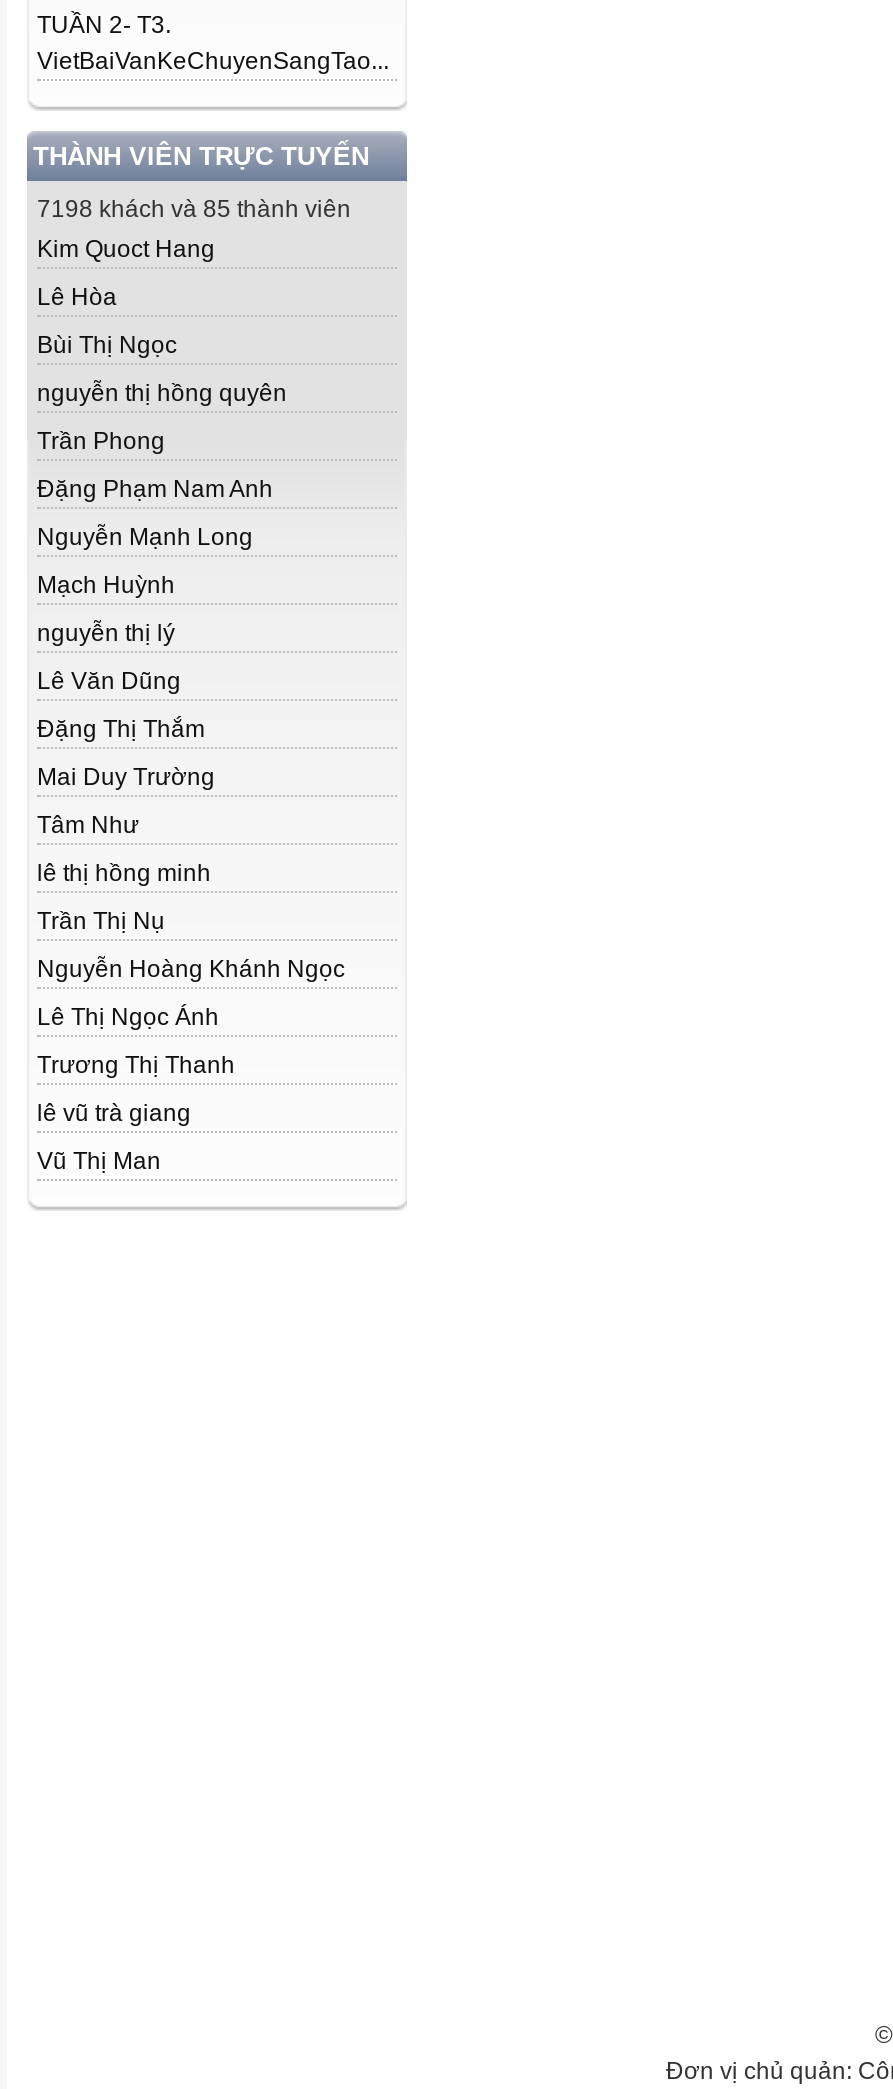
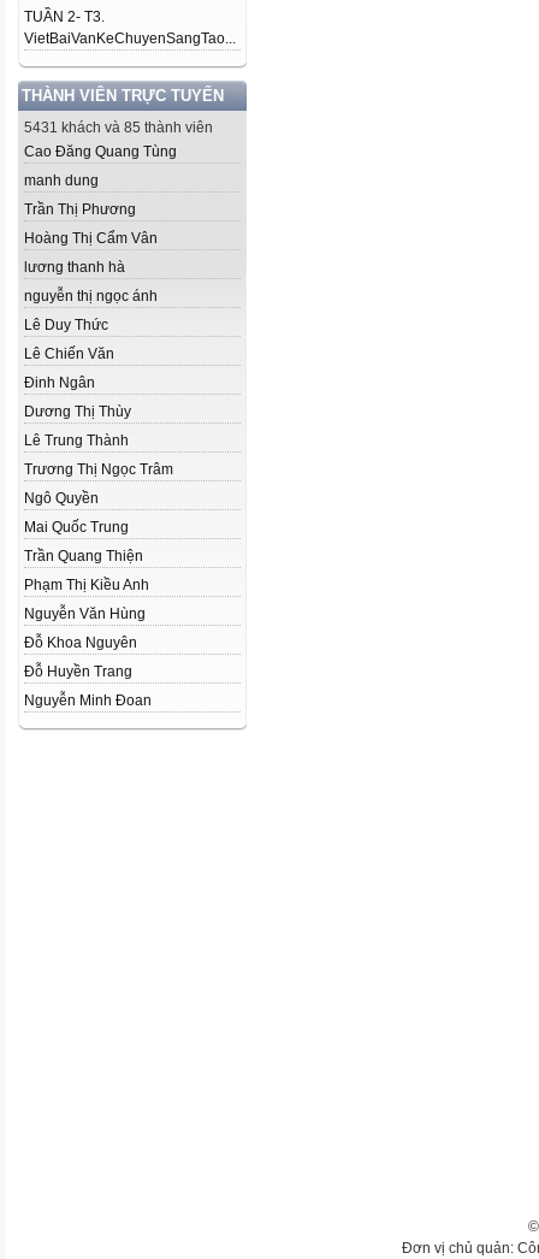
- 7198 khách và 85 thành viên
- Kim Quoct Hang
+ 5431 khách và 85 thành viên
+ Cao Đăng Quang Tùng

- Lê Hòa
+ manh dung

- Bùi Thị Ngọc
+ Trần Thị Phương

- nguyễn thị hồng quyên
+ Hoàng Thị Cẩm Vân

- Trần Phong
+ lương thanh hà

- Đặng Phạm Nam Anh
+ nguyễn thị ngọc ánh

- Nguyễn Mạnh Long
+ Lê Duy Thức

- Mạch Huỳnh
+ Lê Chiến Văn

- nguyễn thị lý
+ Đinh Ngân

- Lê Văn Dũng
+ Dương Thị Thùy

- Đặng Thị Thắm
+ Lê Trung Thành

- Mai Duy Trường
+ Trương Thị Ngọc Trâm

- Tâm Như
+ Ngô Quyền

- lê thị hồng minh
+ Mai Quốc Trung

- Trần Thị Nụ
+ Trần Quang Thiện

- Nguyễn Hoàng Khánh Ngọc
+ Phạm Thị Kiều Anh

- Lê Thị Ngọc Ánh
+ Nguyễn Văn Hùng

- Trương Thị Thanh
+ Đỗ Khoa Nguyên

- lê vũ trà giang
+ Đỗ Huyền Trang

- Vũ Thị Man
+ Nguyễn Minh Đoan
